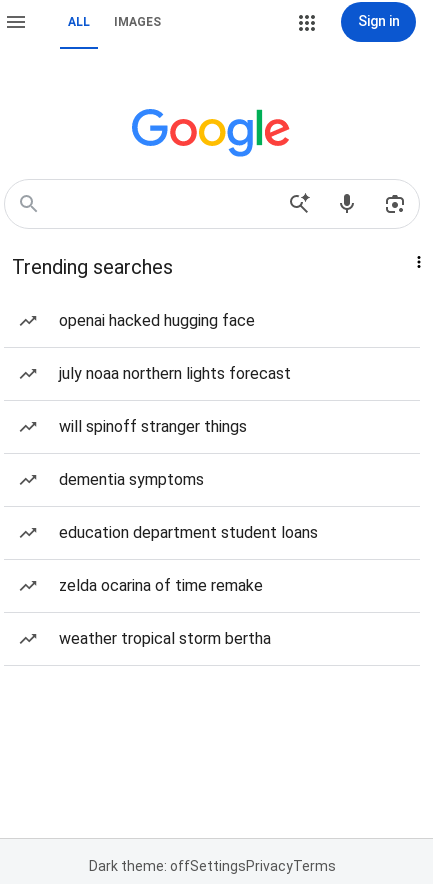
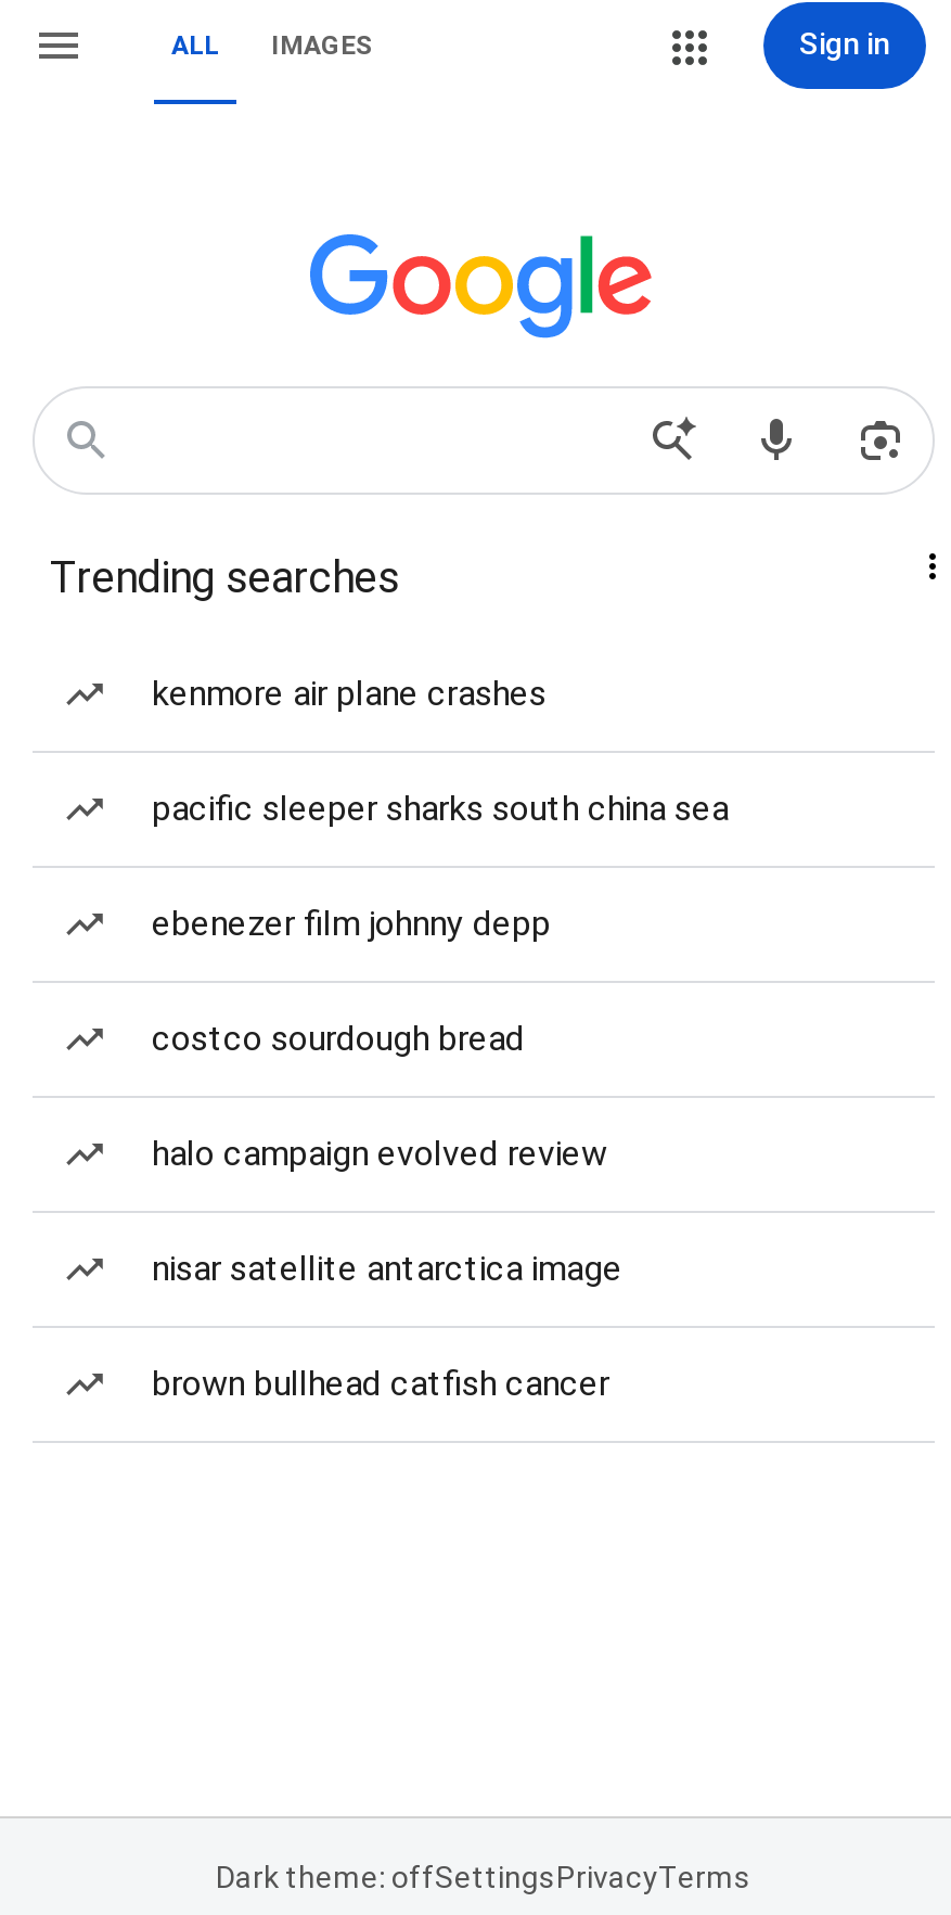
- openai hacked hugging face
+ kenmore air plane crashes

- july noaa northern lights forecast
+ pacific sleeper sharks south china sea

- will spinoff stranger things
+ ebenezer film johnny depp

- dementia symptoms
+ costco sourdough bread

- education department student loans
+ halo campaign evolved review

- zelda ocarina of time remake
+ nisar satellite antarctica image

- weather tropical storm bertha
+ brown bullhead catfish cancer
